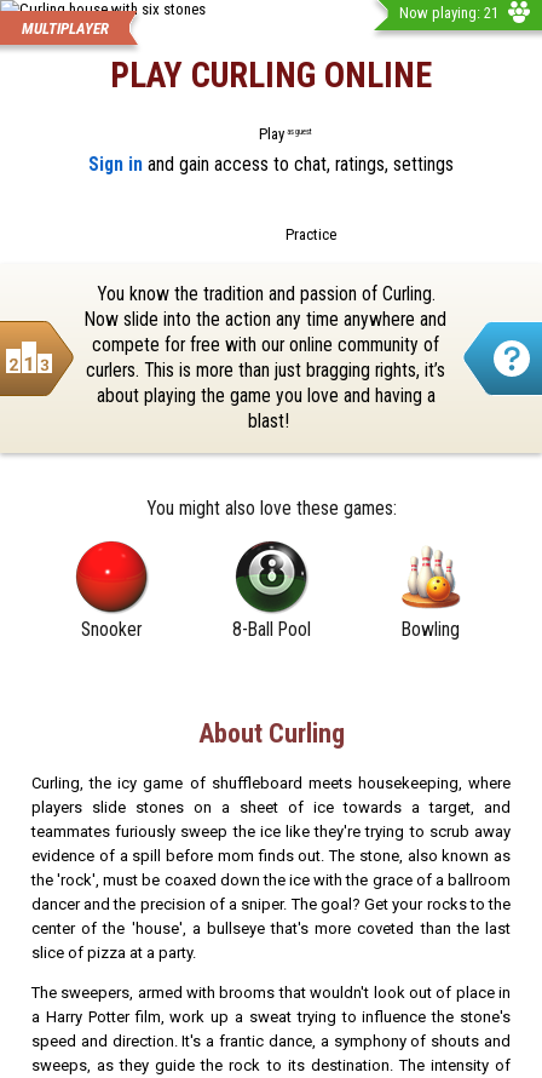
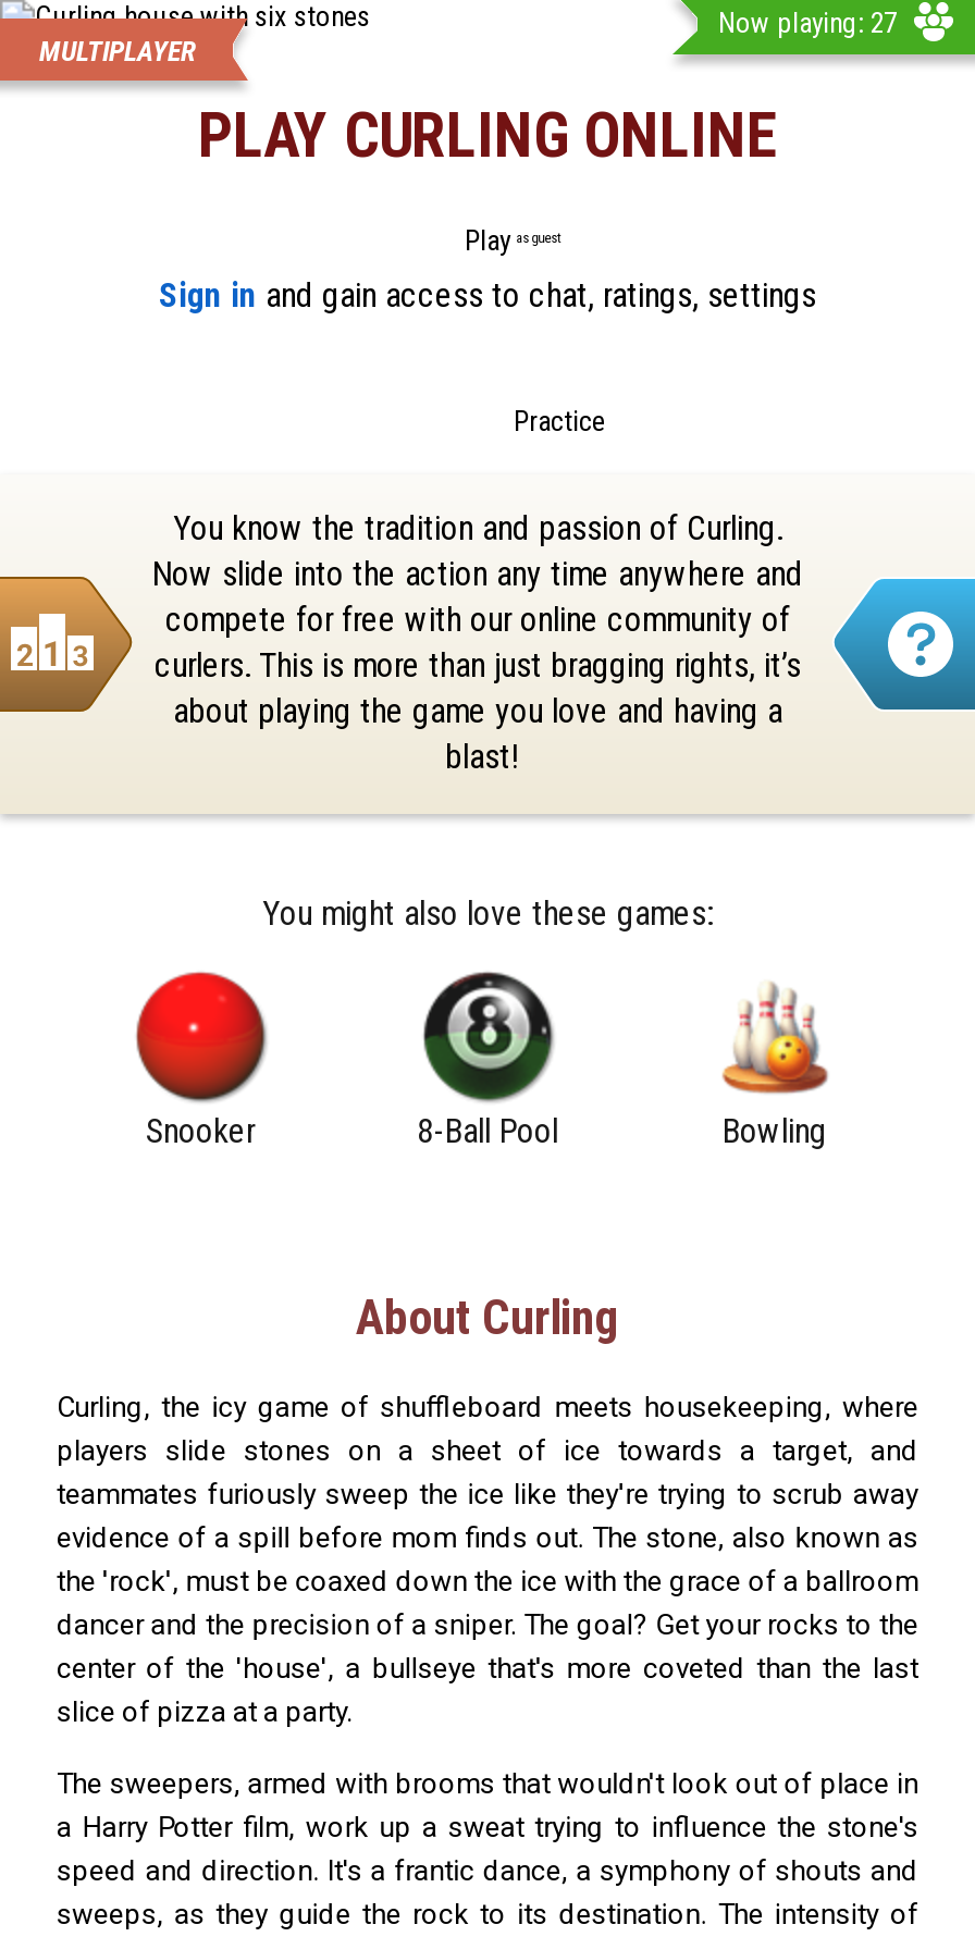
- Now playing: 21
+ Now playing: 27
